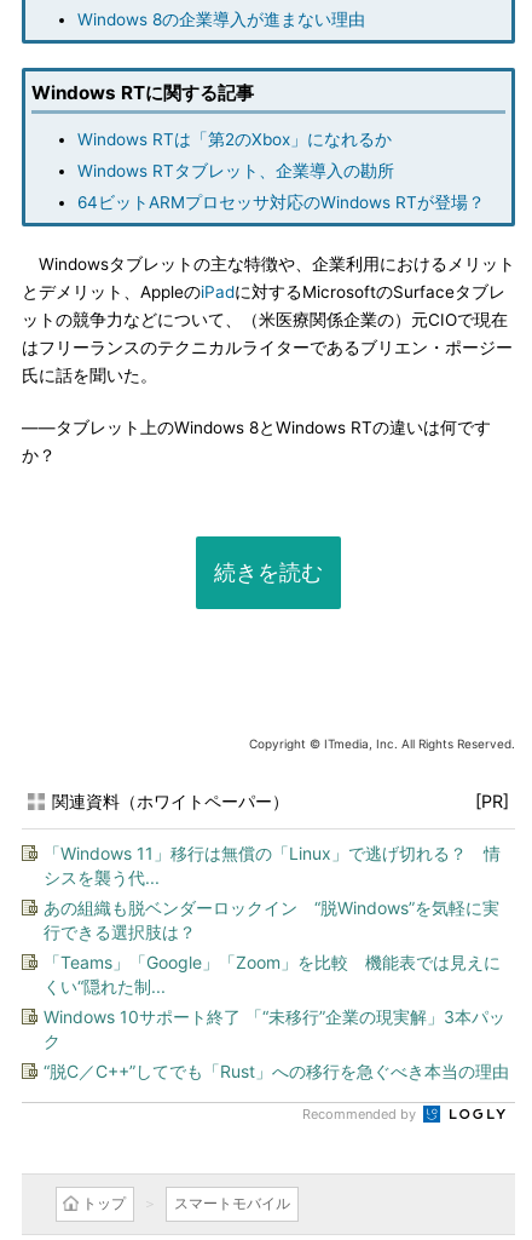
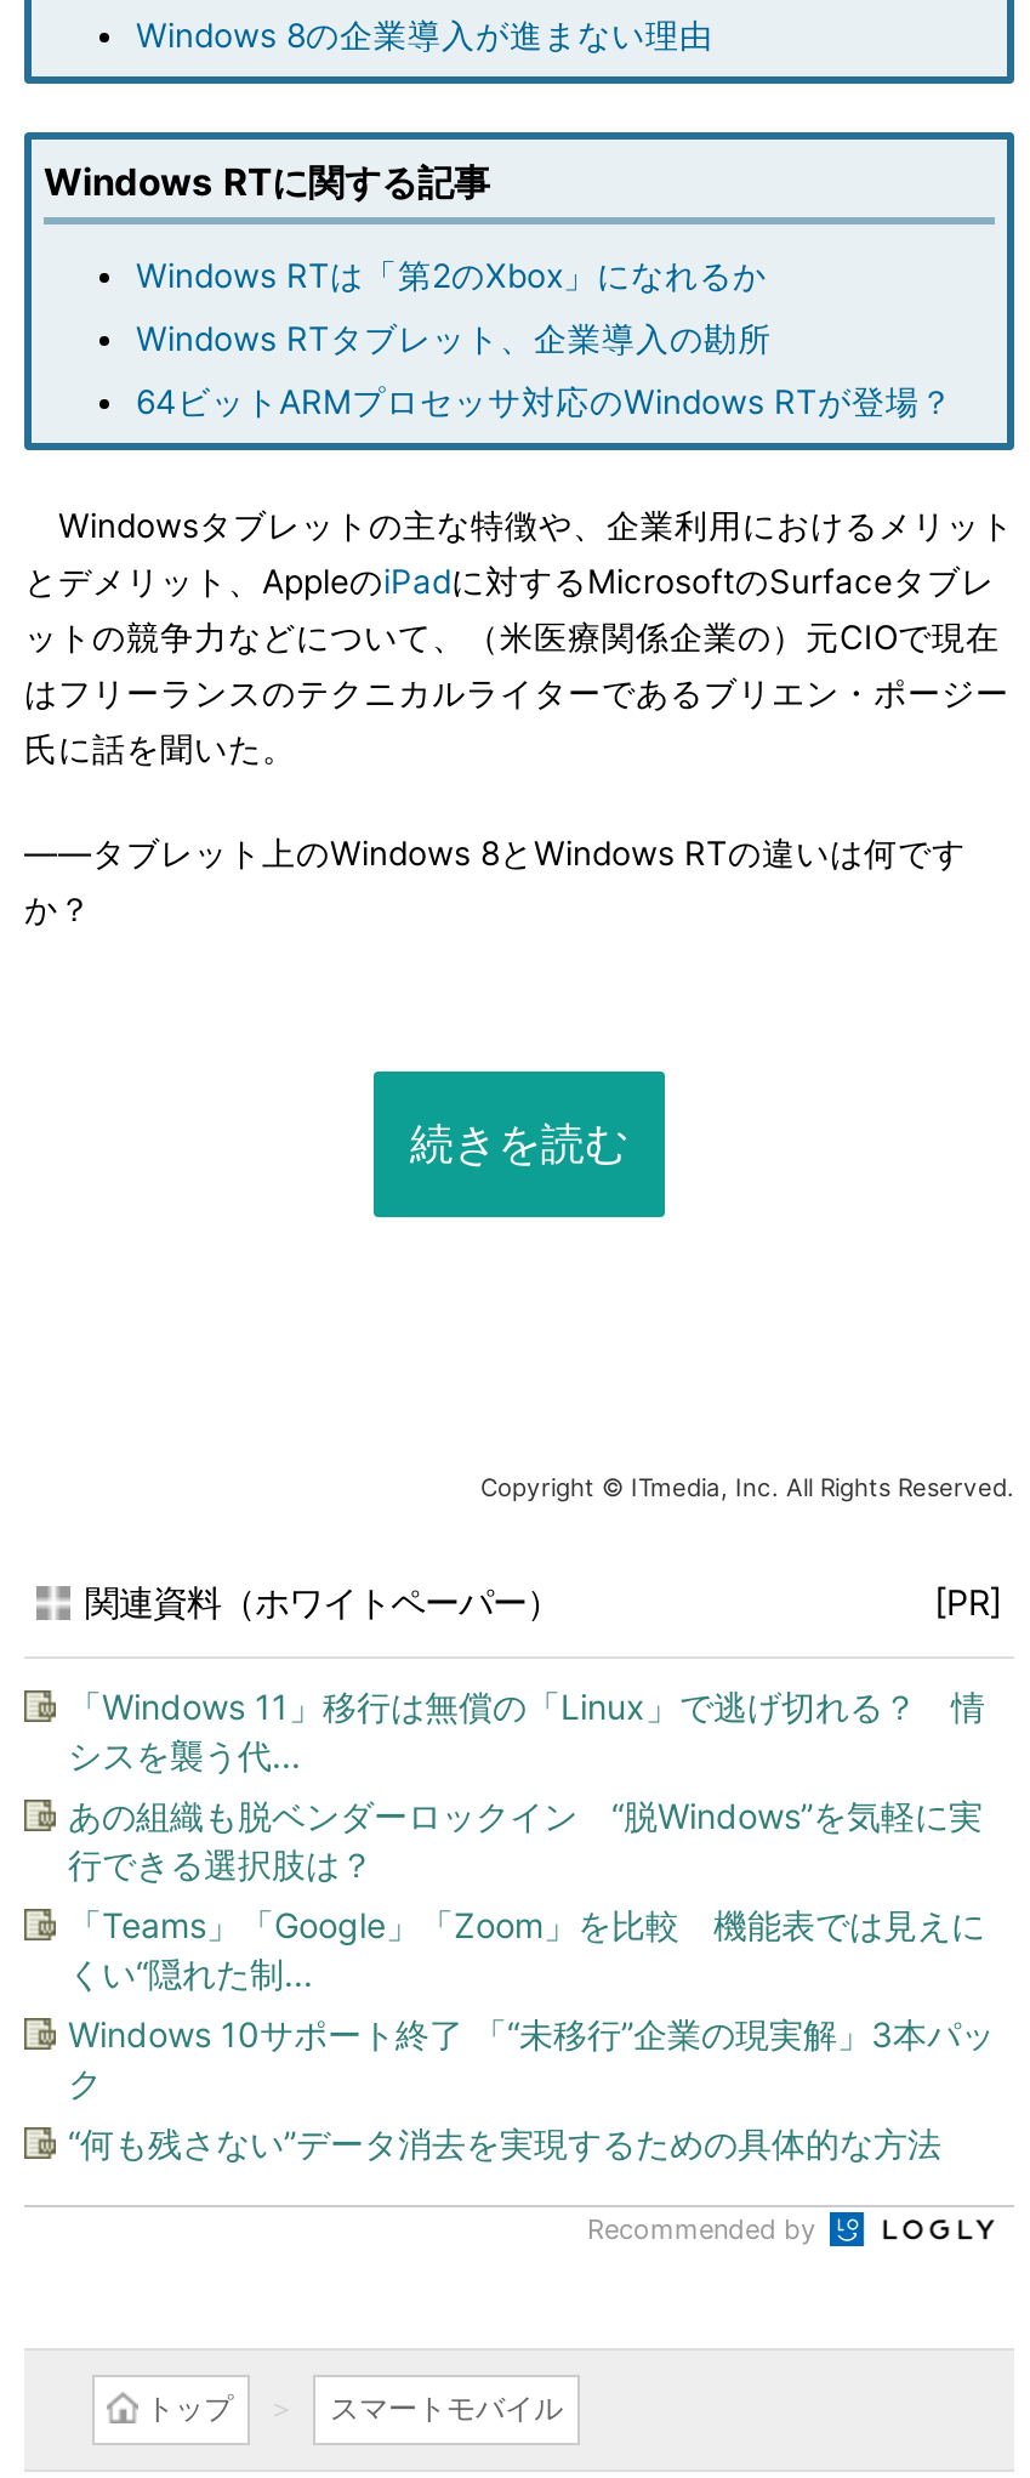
- “脱C／C++”してでも「Rust」への移行を急ぐべき本当の理由
+ “何も残さない”データ消去を実現するための具体的な方法
